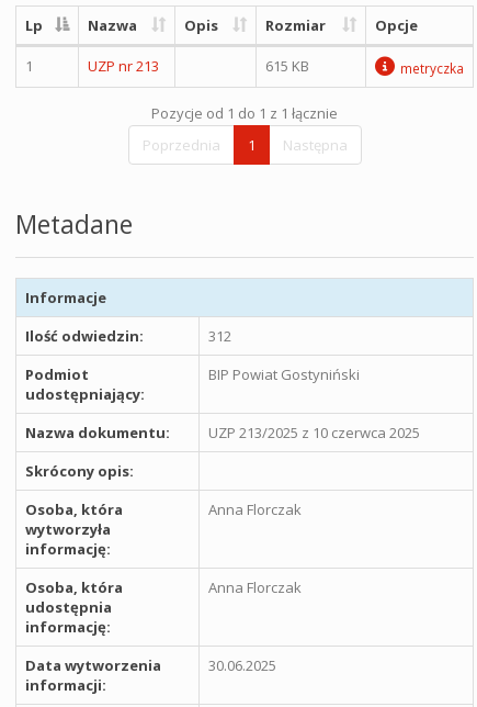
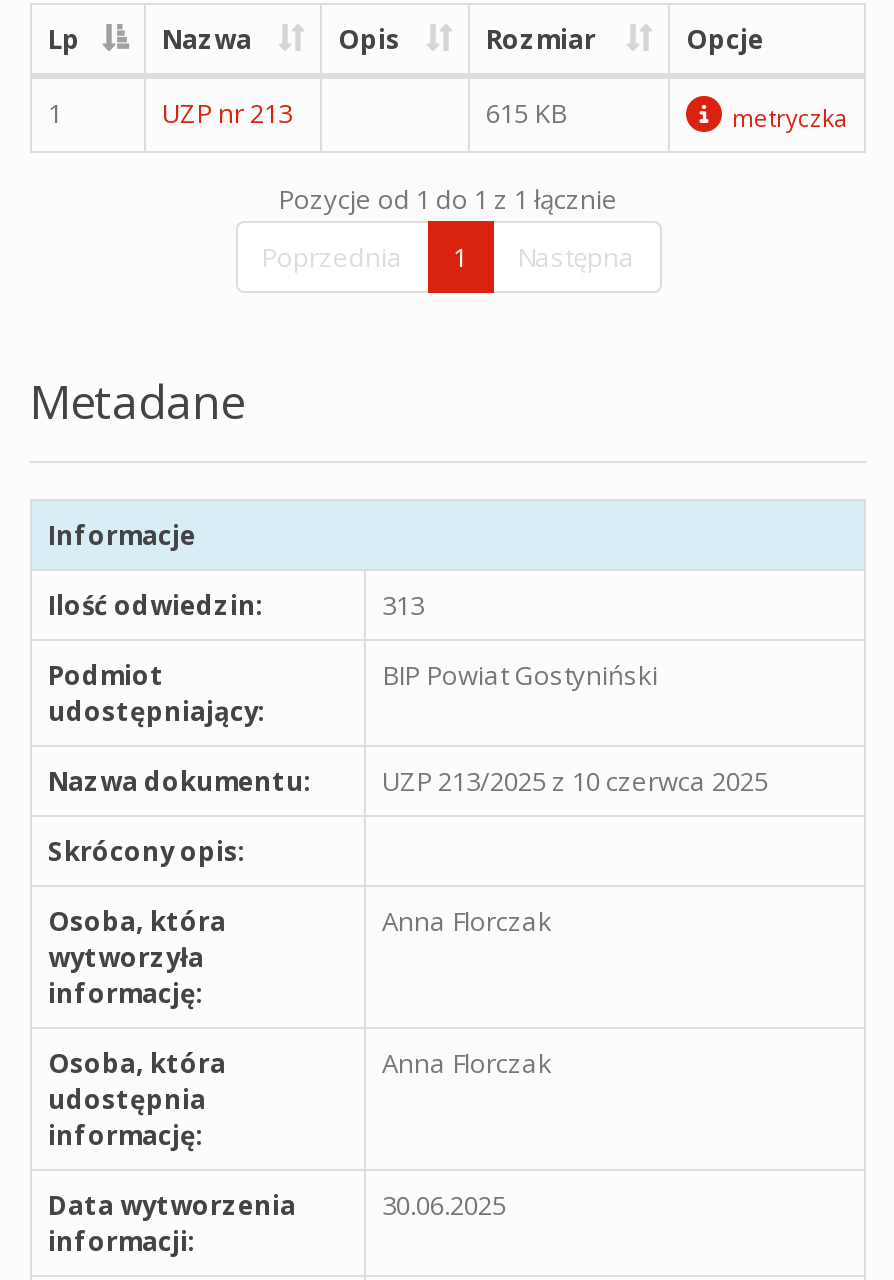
- 312
+ 313
